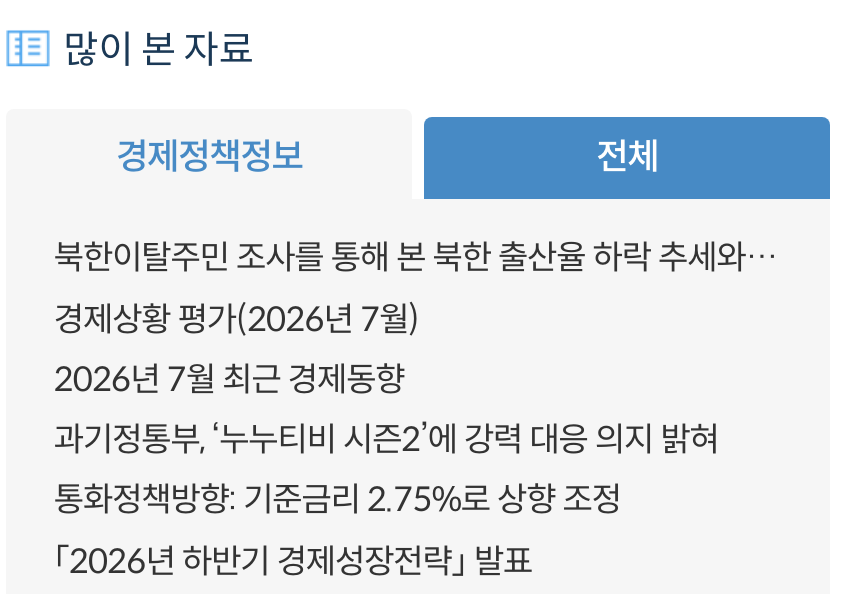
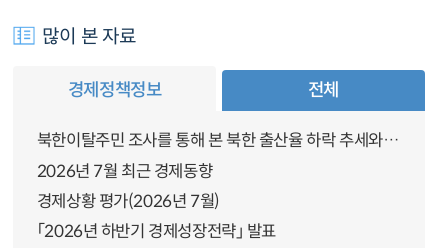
moved down: 경제상황 평가(2026년 7월)

- 과기정통부, ‘누누티비 시즌2’에 강력 대응 의지 밝혀
- 통화정책방향: 기준금리 2.75%로 상향 조정
